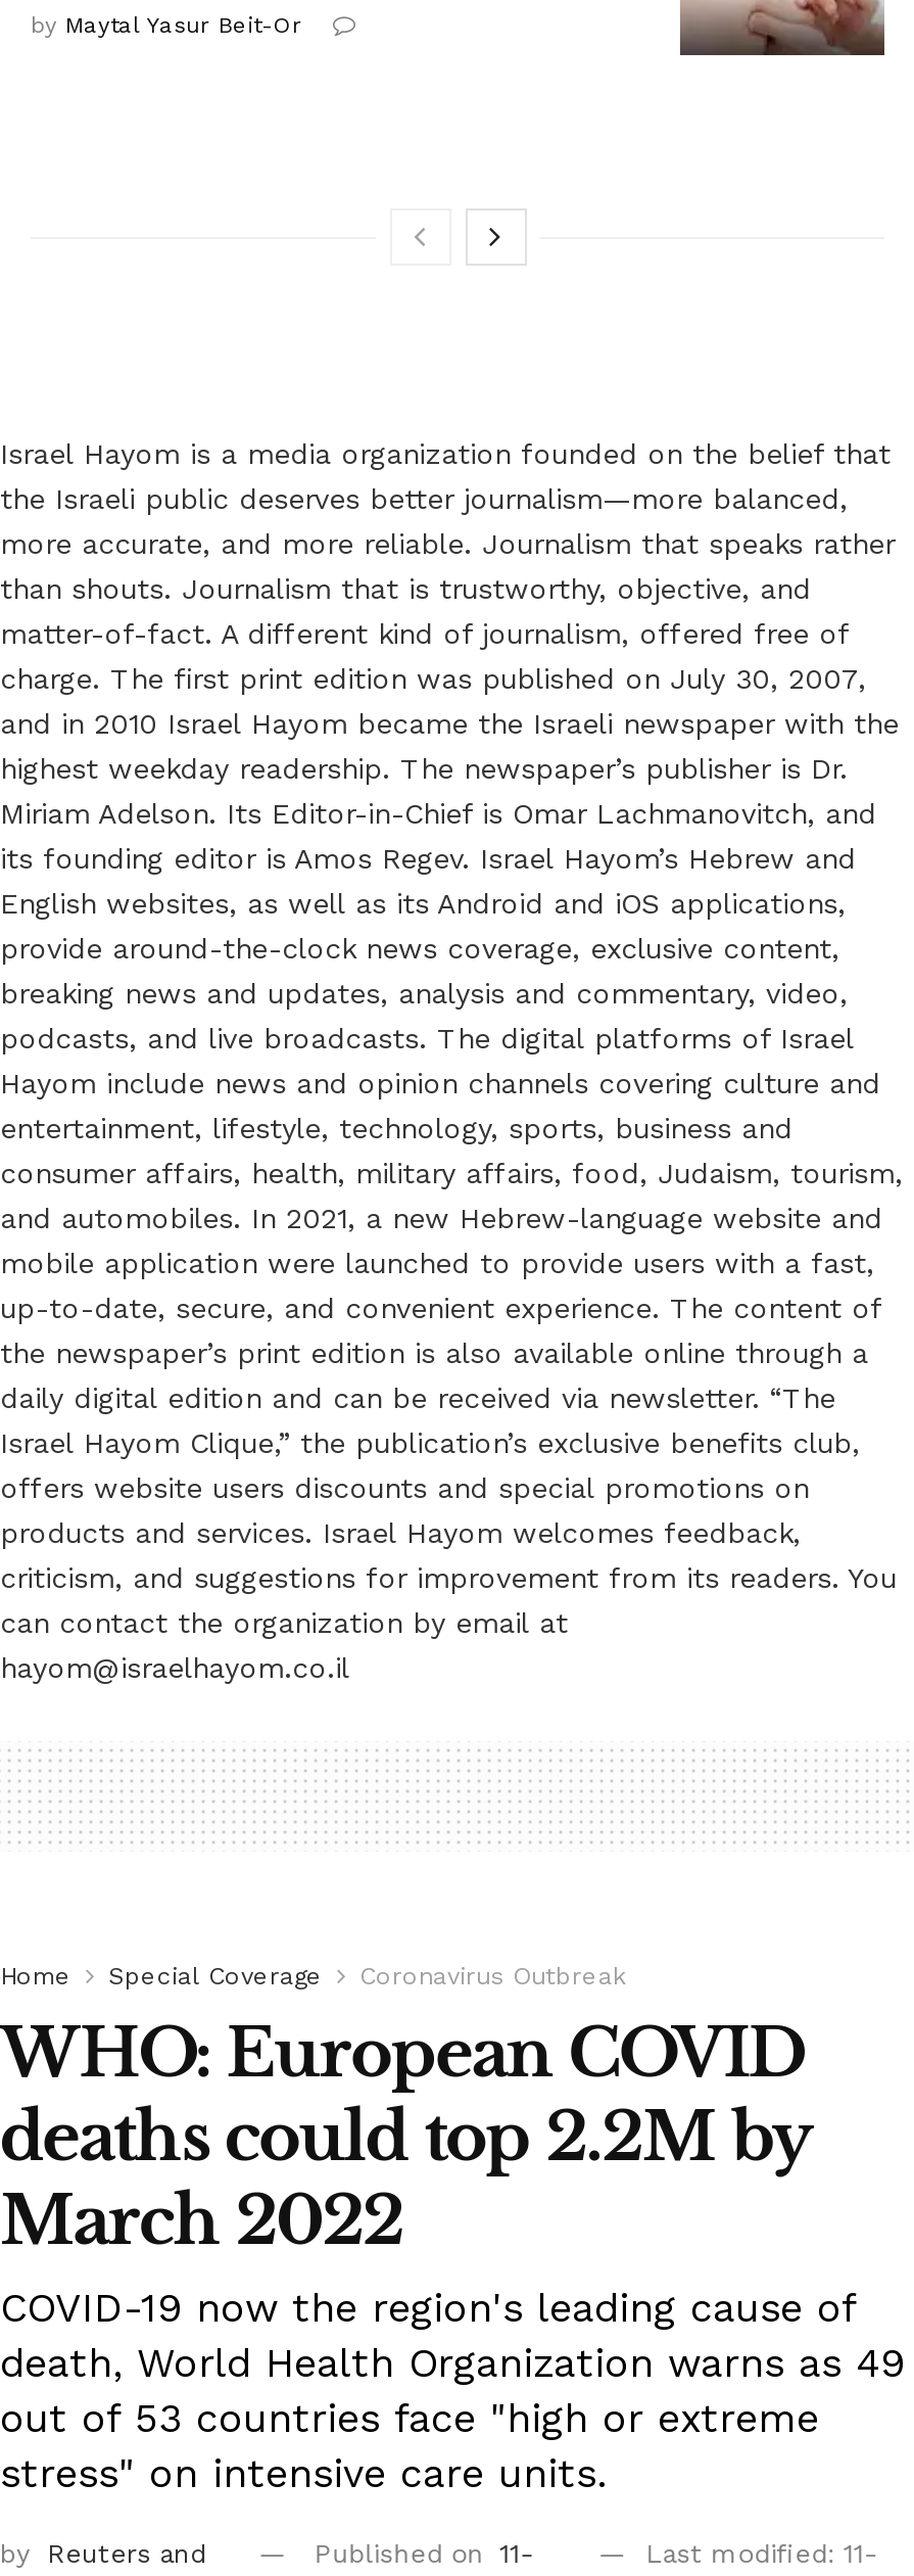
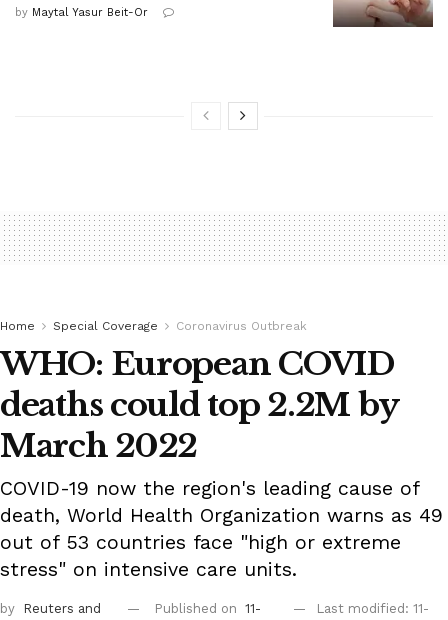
- Israel Hayom is a media organization founded on the belief that
- the Israeli public deserves better journalism—more balanced,
- more accurate, and more reliable. Journalism that speaks rather
- than shouts. Journalism that is trustworthy, objective, and
- matter-of-fact. A different kind of journalism, offered free of
- charge. The first print edition was published on July 30, 2007,
- and in 2010 Israel Hayom became the Israeli newspaper with the
- highest weekday readership. The newspaper’s publisher is Dr.
- Miriam Adelson. Its Editor-in-Chief is Omar Lachmanovitch, and
- its founding editor is Amos Regev. Israel Hayom’s Hebrew and
- English websites, as well as its Android and iOS applications,
- provide around-the-clock news coverage, exclusive content,
- breaking news and updates, analysis and commentary, video,
- podcasts, and live broadcasts. The digital platforms of Israel
- Hayom include news and opinion channels covering culture and
- entertainment, lifestyle, technology, sports, business and
- consumer affairs, health, military affairs, food, Judaism, tourism,
- and automobiles. In 2021, a new Hebrew-language website and
- mobile application were launched to provide users with a fast,
- up-to-date, secure, and convenient experience. The content of
- the newspaper’s print edition is also available online through a
- daily digital edition and can be received via newsletter. “The
- Israel Hayom Clique,” the publication’s exclusive benefits club,
- offers website users discounts and special promotions on
- products and services. Israel Hayom welcomes feedback,
- criticism, and suggestions for improvement from its readers. You
- can contact the organization by email at
- hayom@israelhayom.co.il
